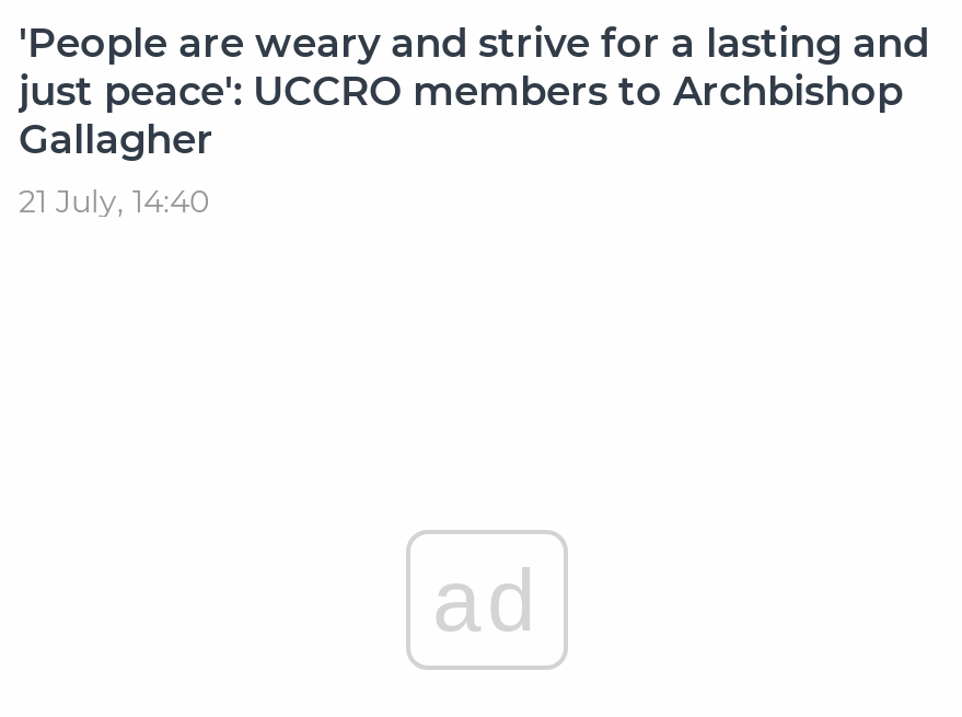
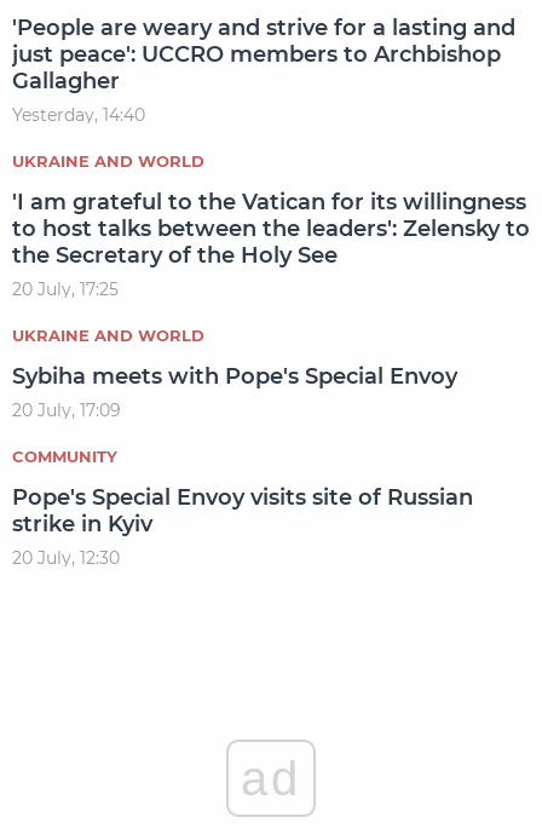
- 21 July, 14:40
+ Yesterday, 14:40
+ UKRAINE AND WORLD
+ 'I am grateful to the Vatican for its willingness
+ to host talks between the leaders': Zelensky to
+ the Secretary of the Holy See
+ 20 July, 17:25
+ UKRAINE AND WORLD
+ Sybiha meets with Pope's Special Envoy
+ 20 July, 17:09
+ COMMUNITY
+ Pope's Special Envoy visits site of Russian
+ strike in Kyiv
+ 20 July, 12:30
